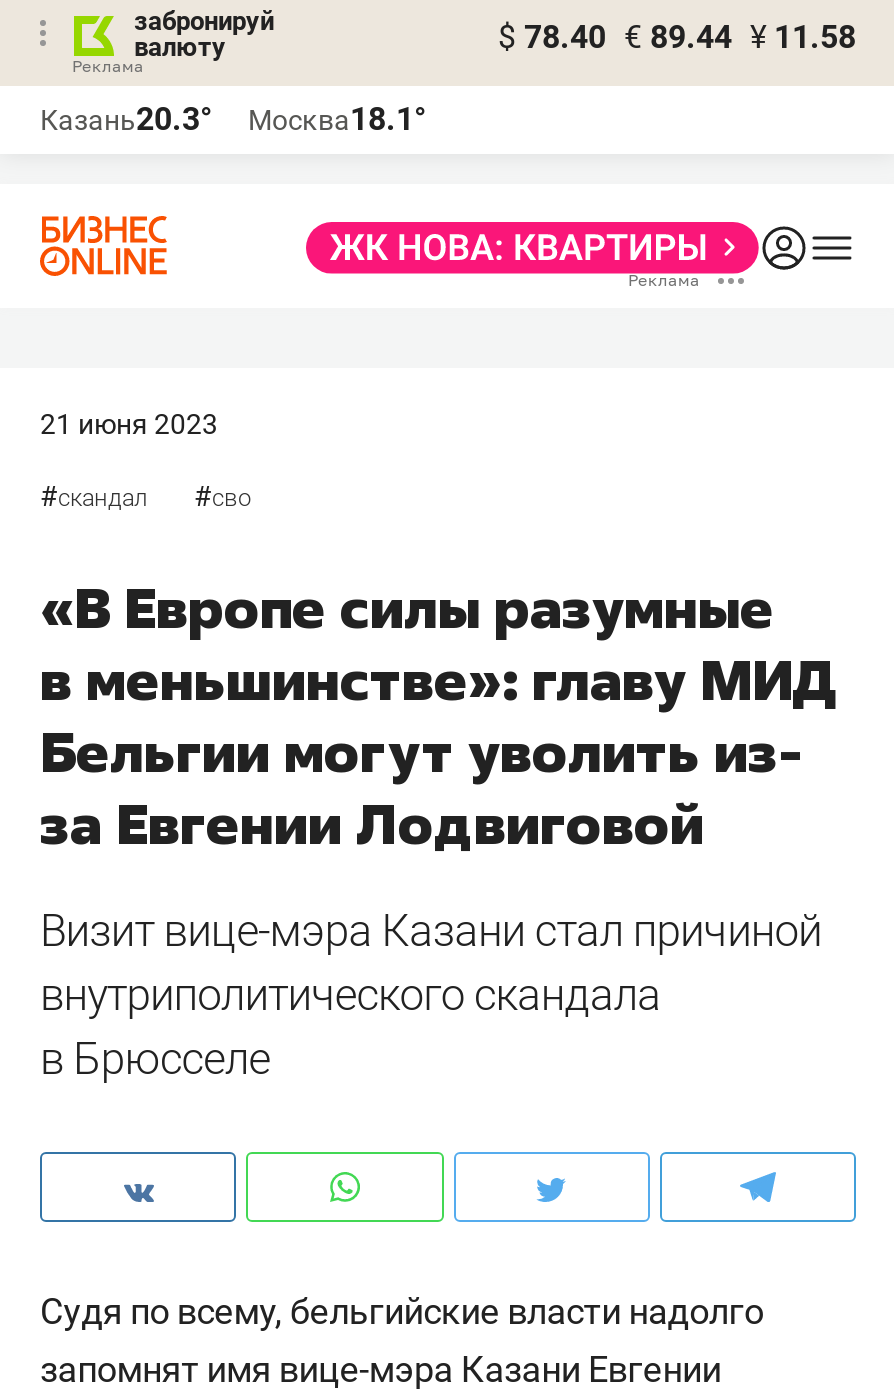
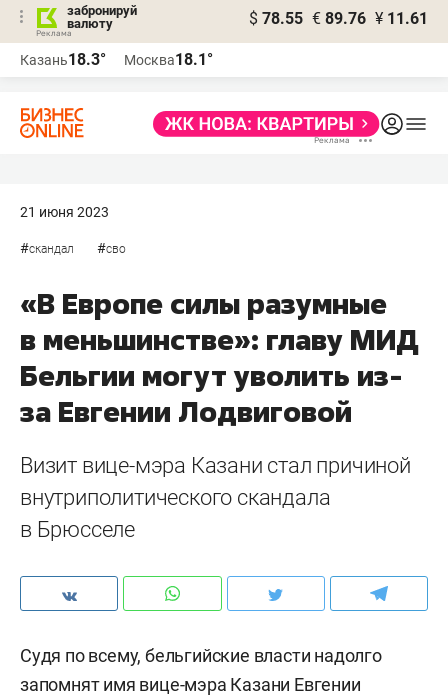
- $ 78.40 € 89.44 ¥ 11.58
+ $ 78.55 € 89.76 ¥ 11.61

- Казань20.3° Москва18.1°
+ Казань18.3° Москва18.1°
